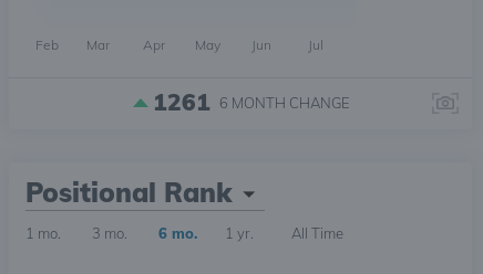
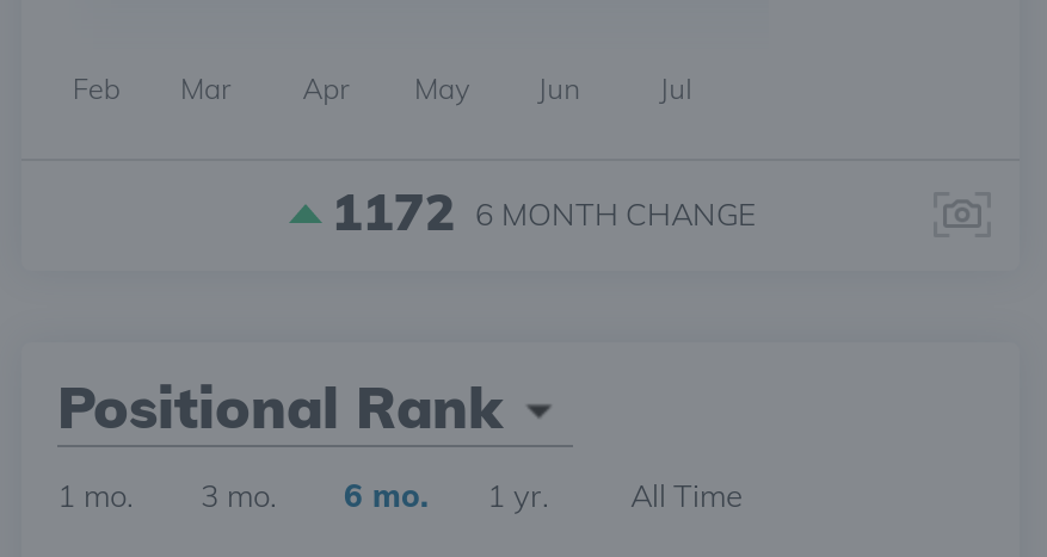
- 1261 6 MONTH CHANGE
+ 1172 6 MONTH CHANGE
